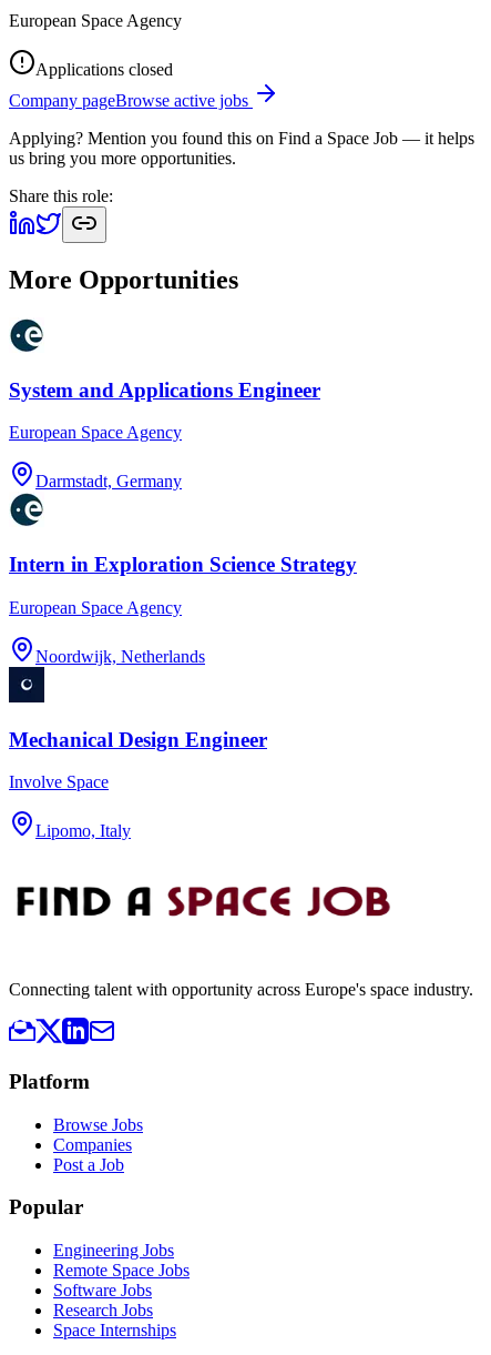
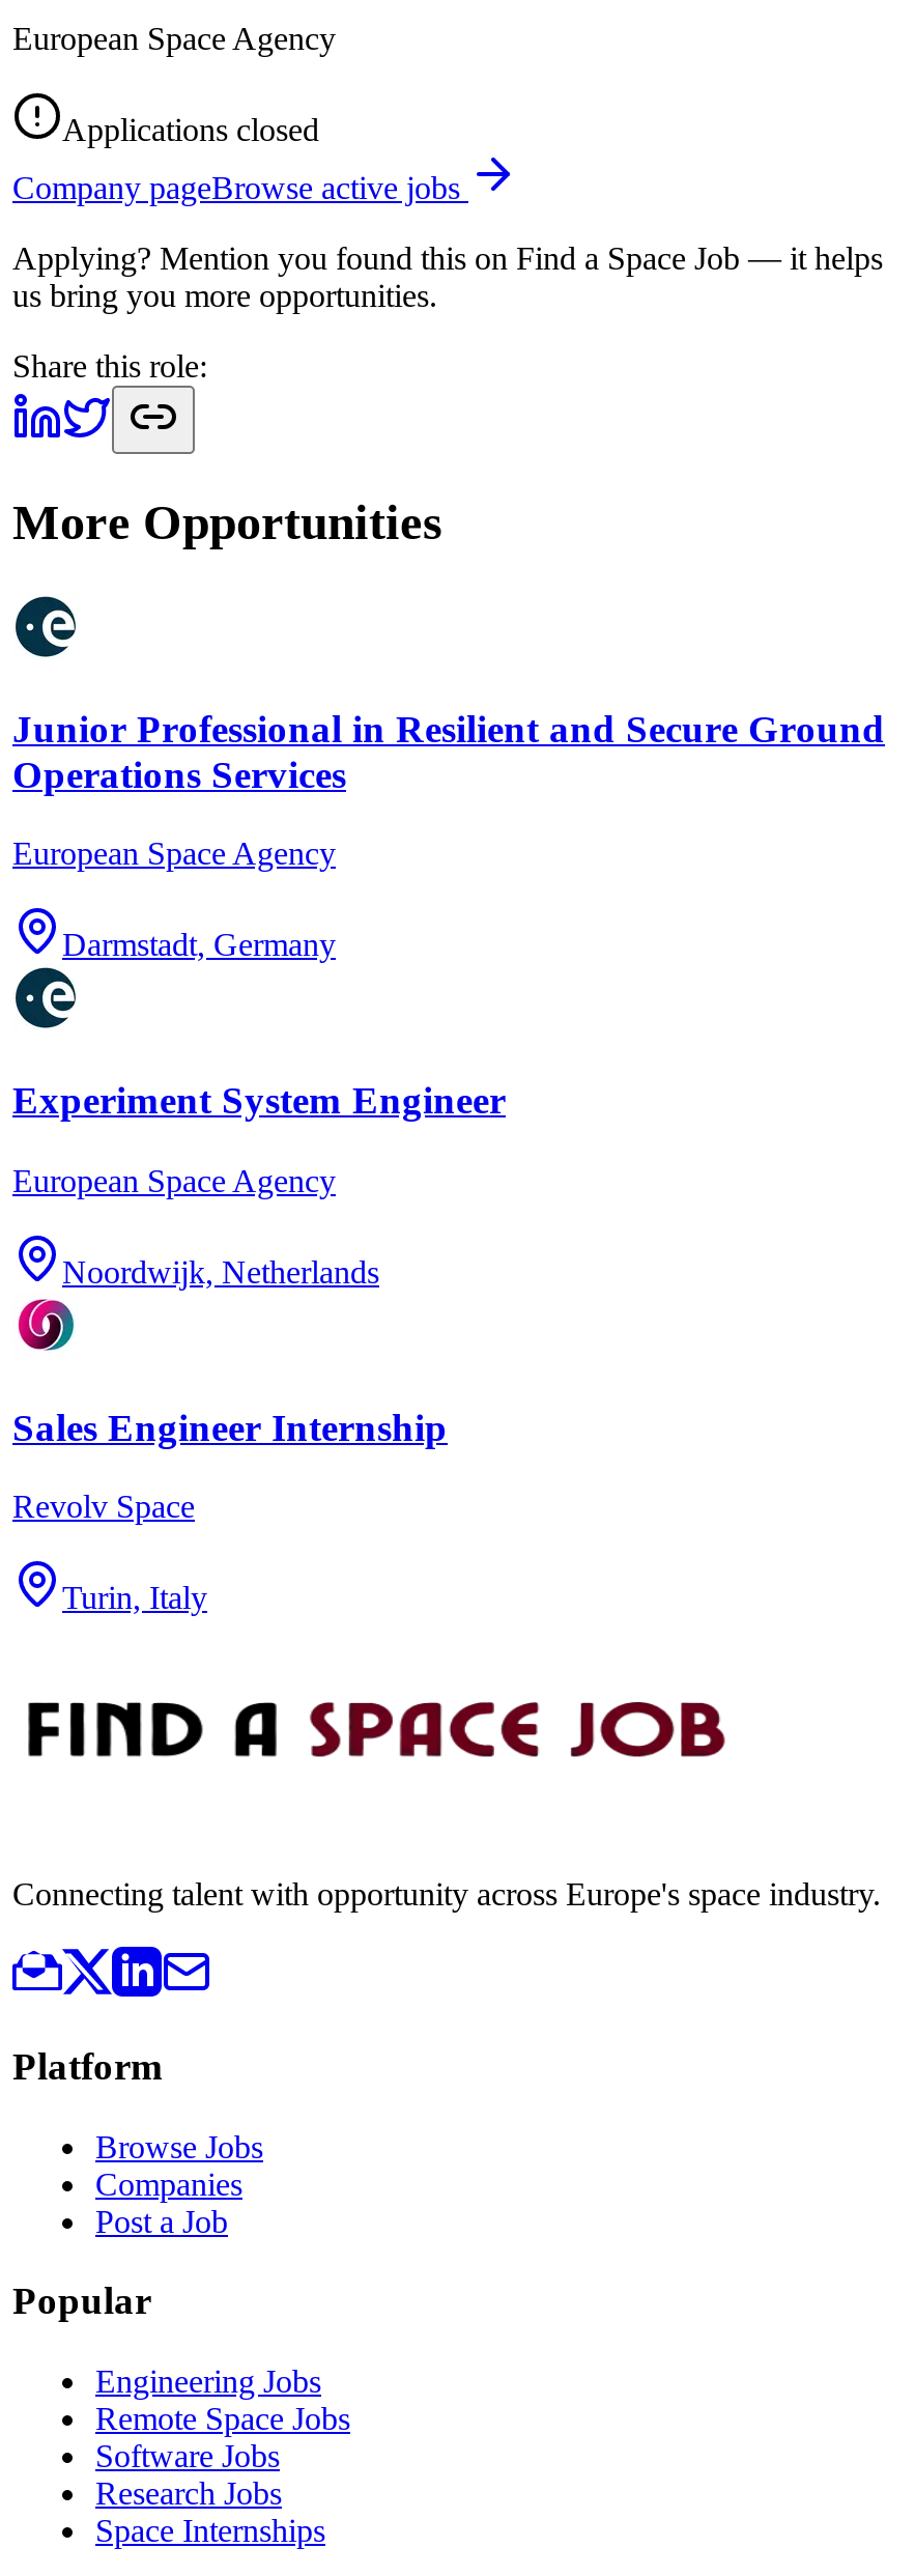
- System and Applications Engineer
+ Junior Professional in Resilient and Secure Ground
+ Operations Services

- Intern in Exploration Science Strategy
+ Experiment System Engineer

- [image]
- Mechanical Design Engineer
+ [image]
+ Sales Engineer Internship

- Involve Space
+ Revolv Space

- Lipomo, Italy
+ Turin, Italy
